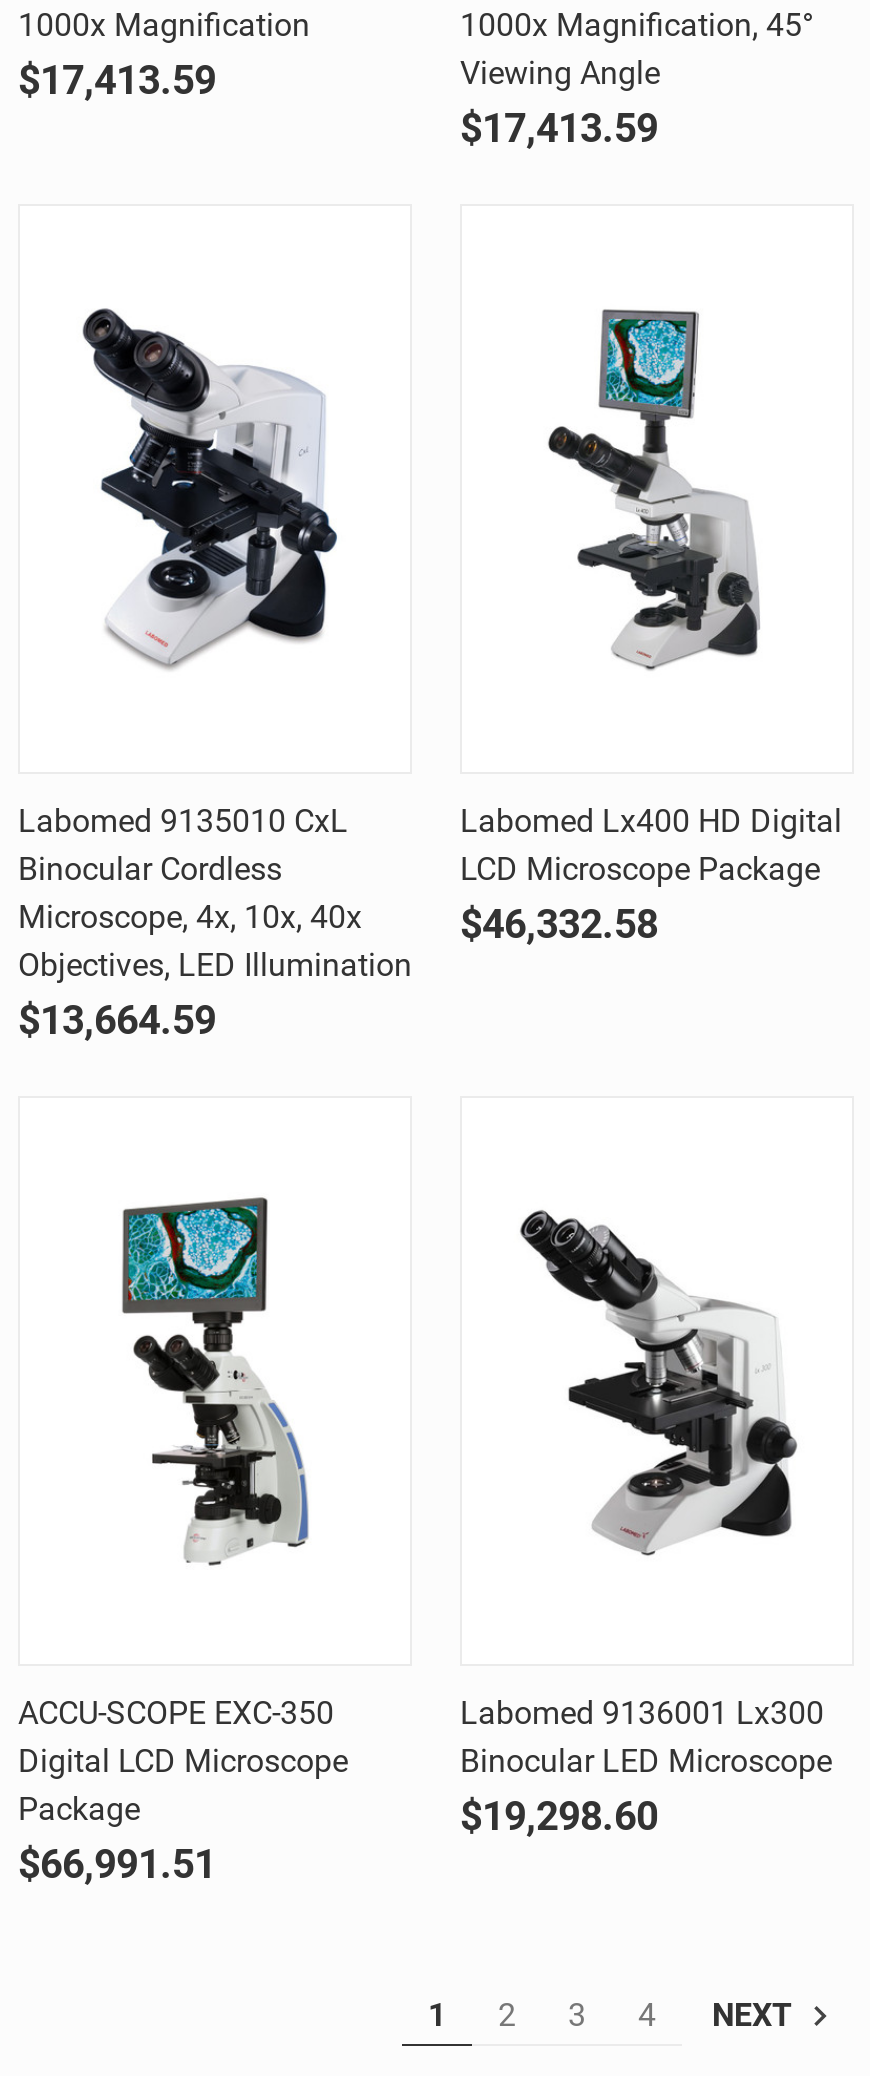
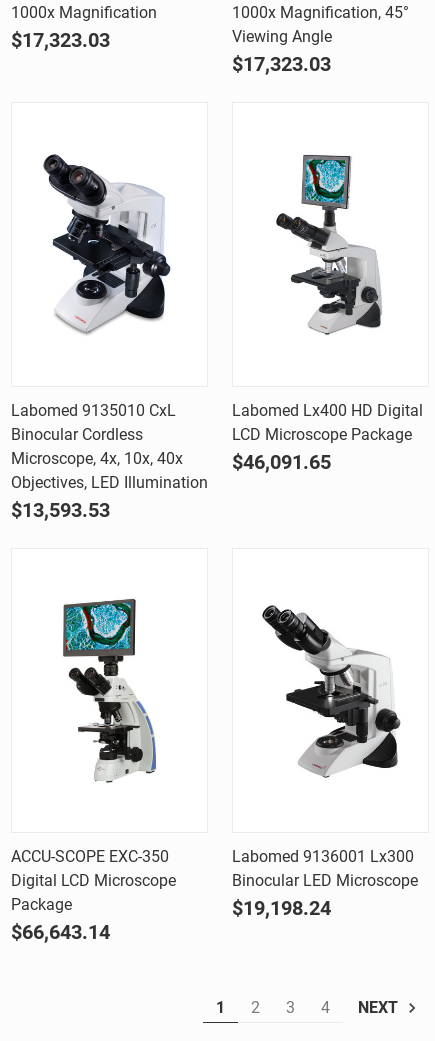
- $17,413.59
+ $17,323.03

- $17,413.59
+ $17,323.03

- $46,332.58
+ $46,091.65

- $13,664.59
+ $13,593.53

- $19,298.60
+ $19,198.24

- $66,991.51
+ $66,643.14
